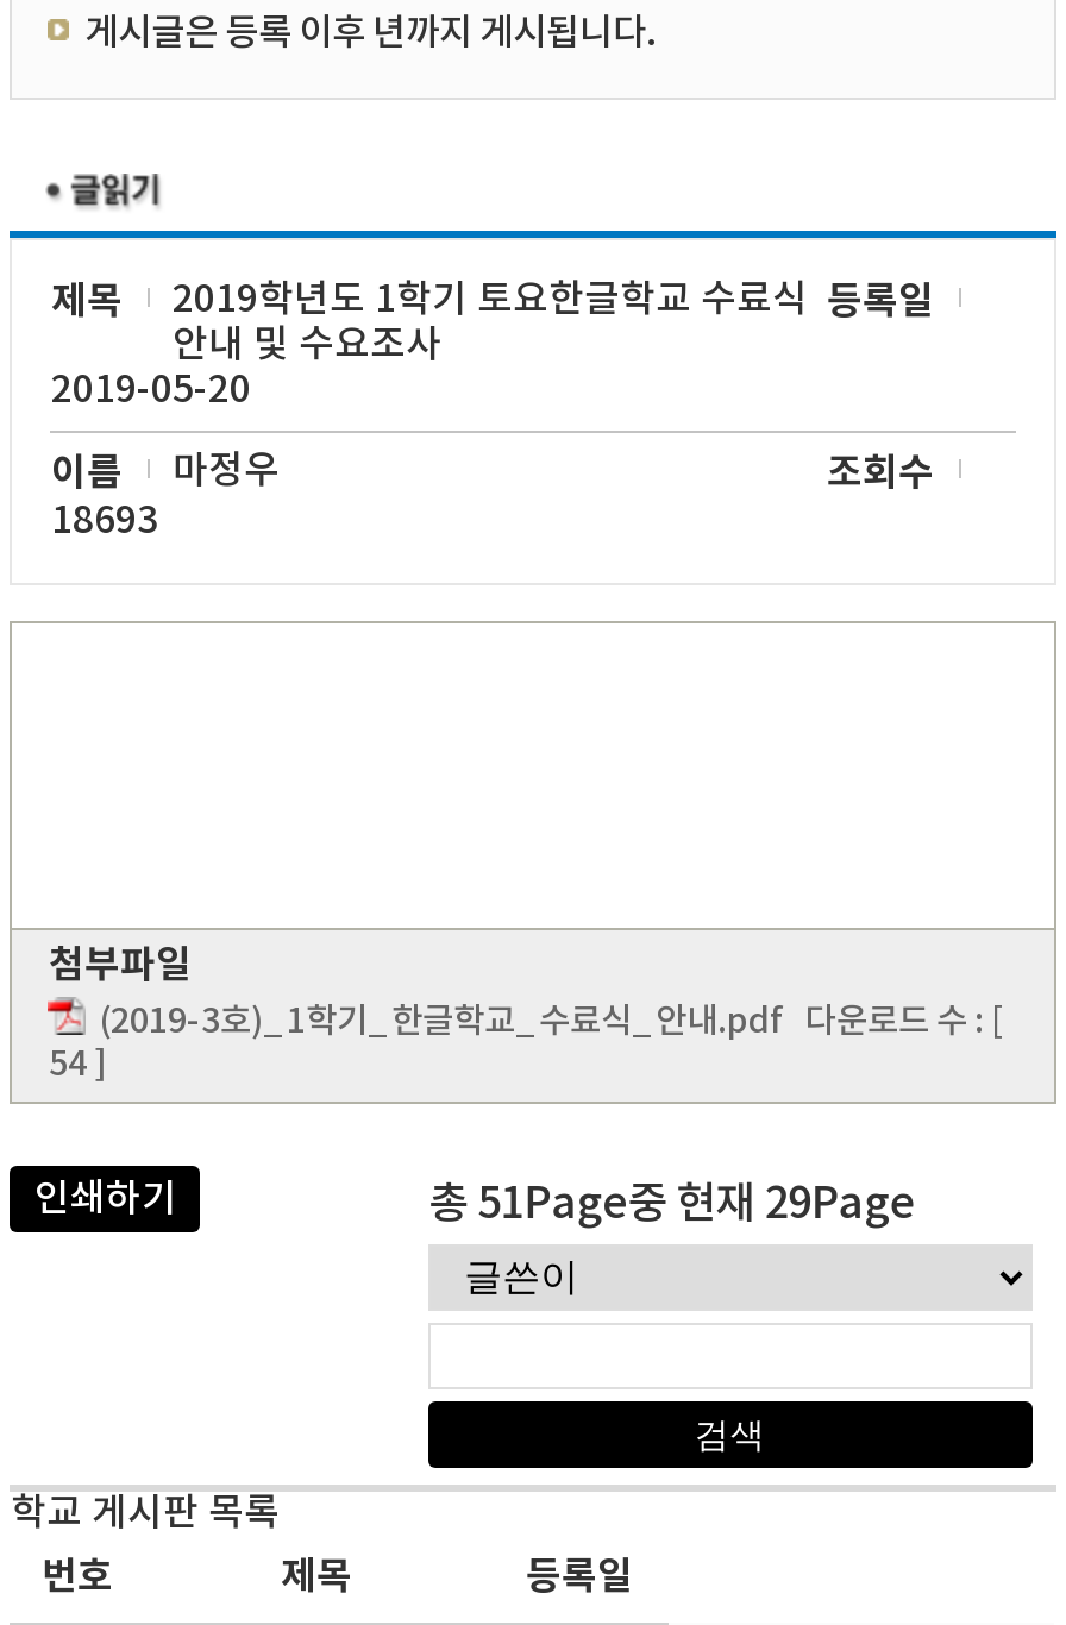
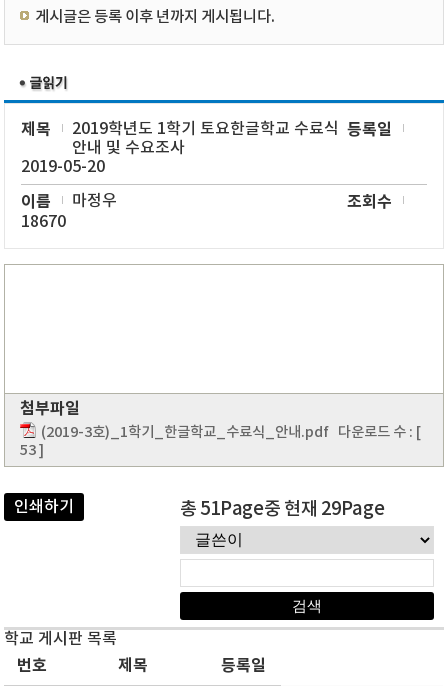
- 18693
+ 18670

- 54 ]
+ 53 ]
